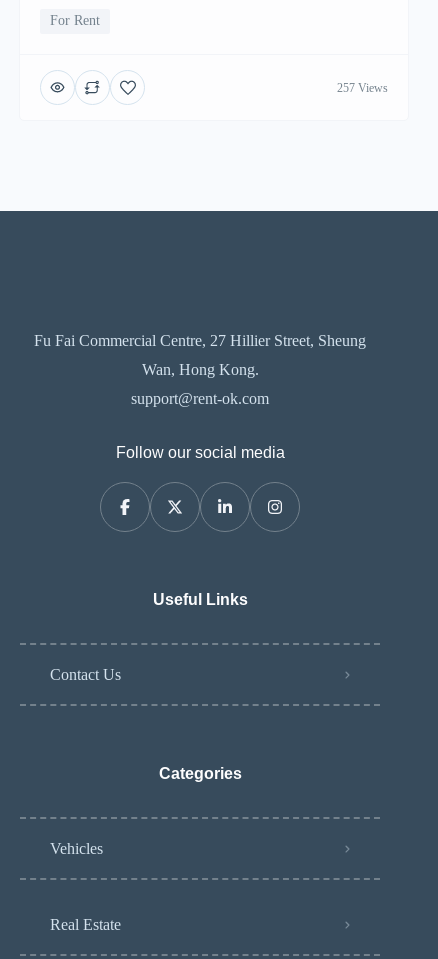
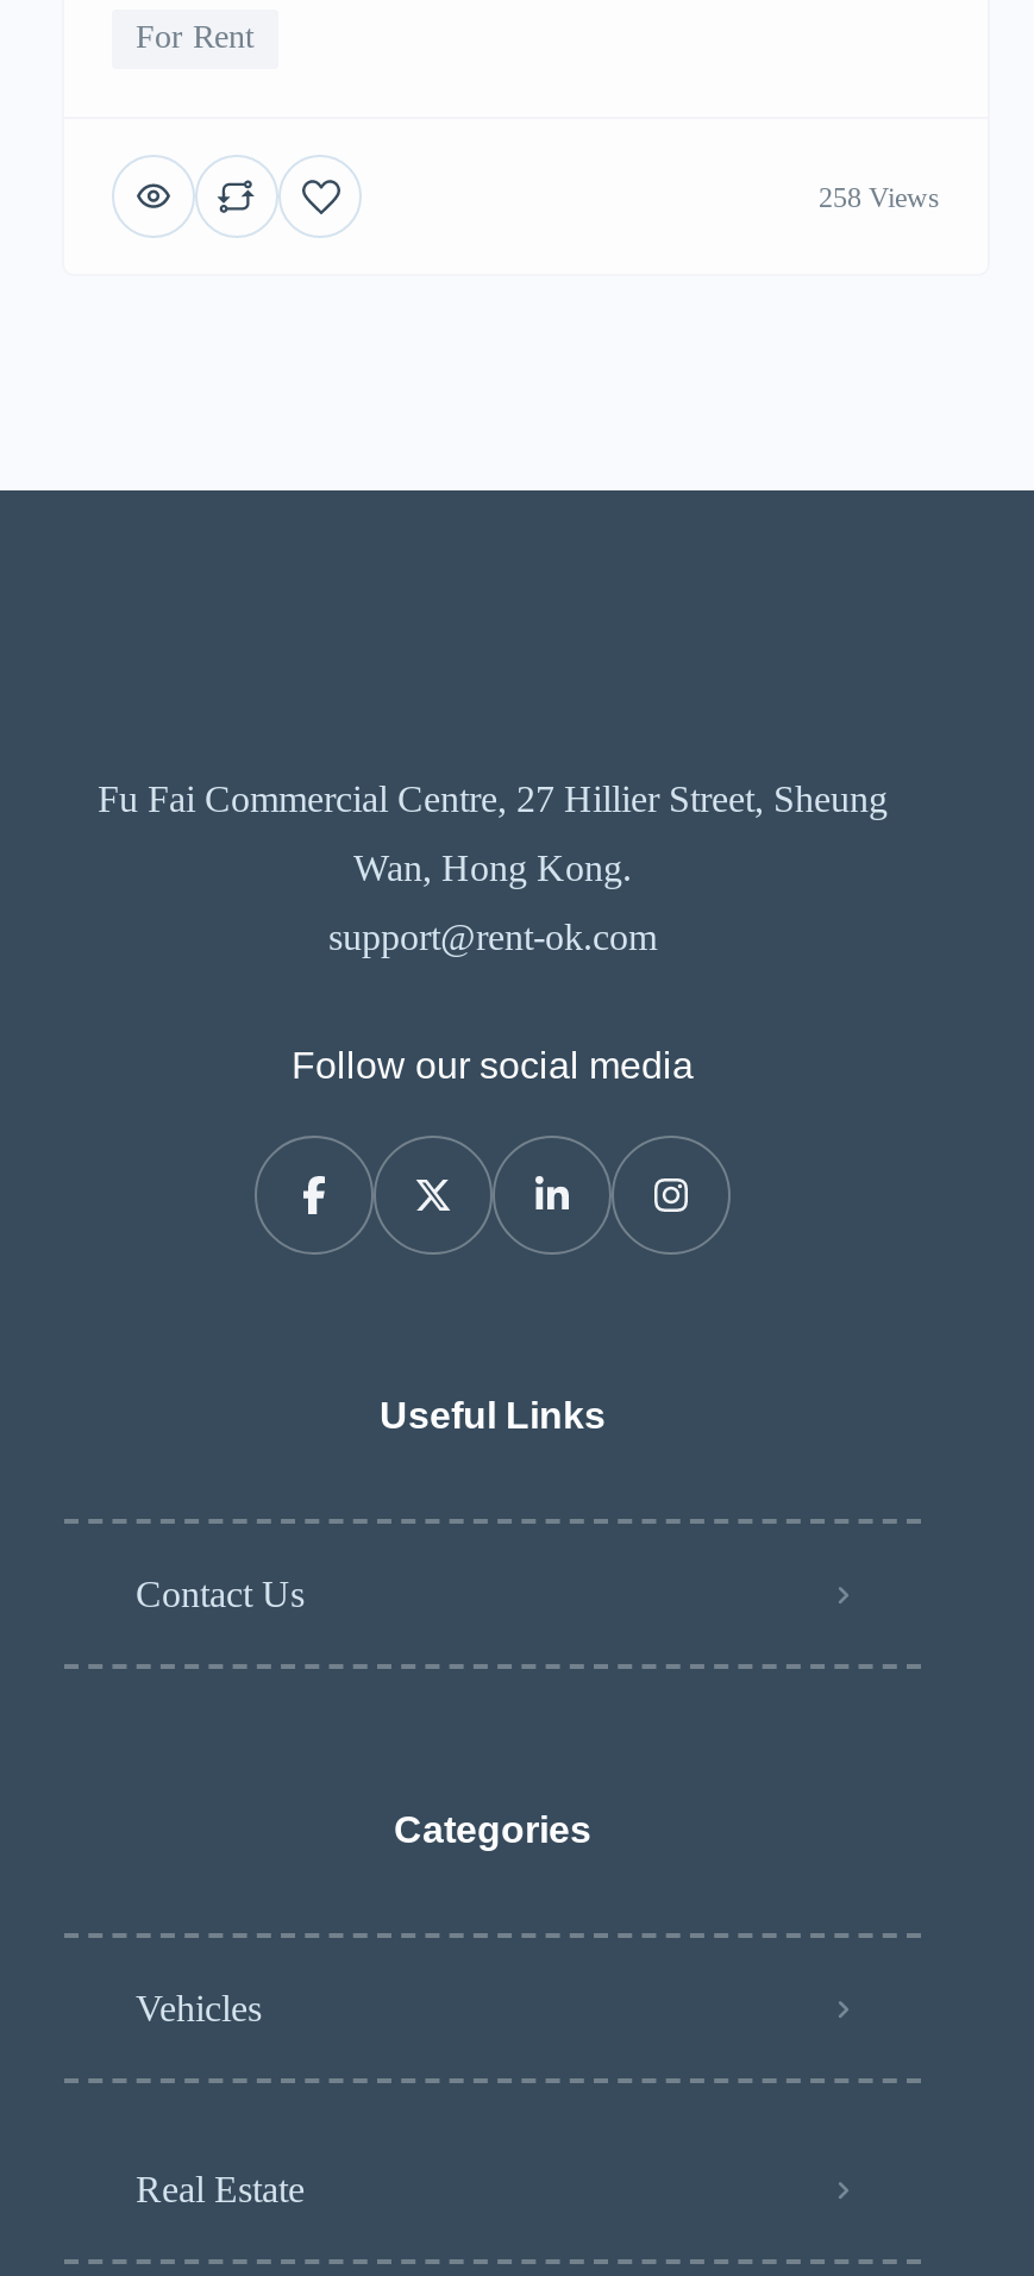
- 257 Views
+ 258 Views
